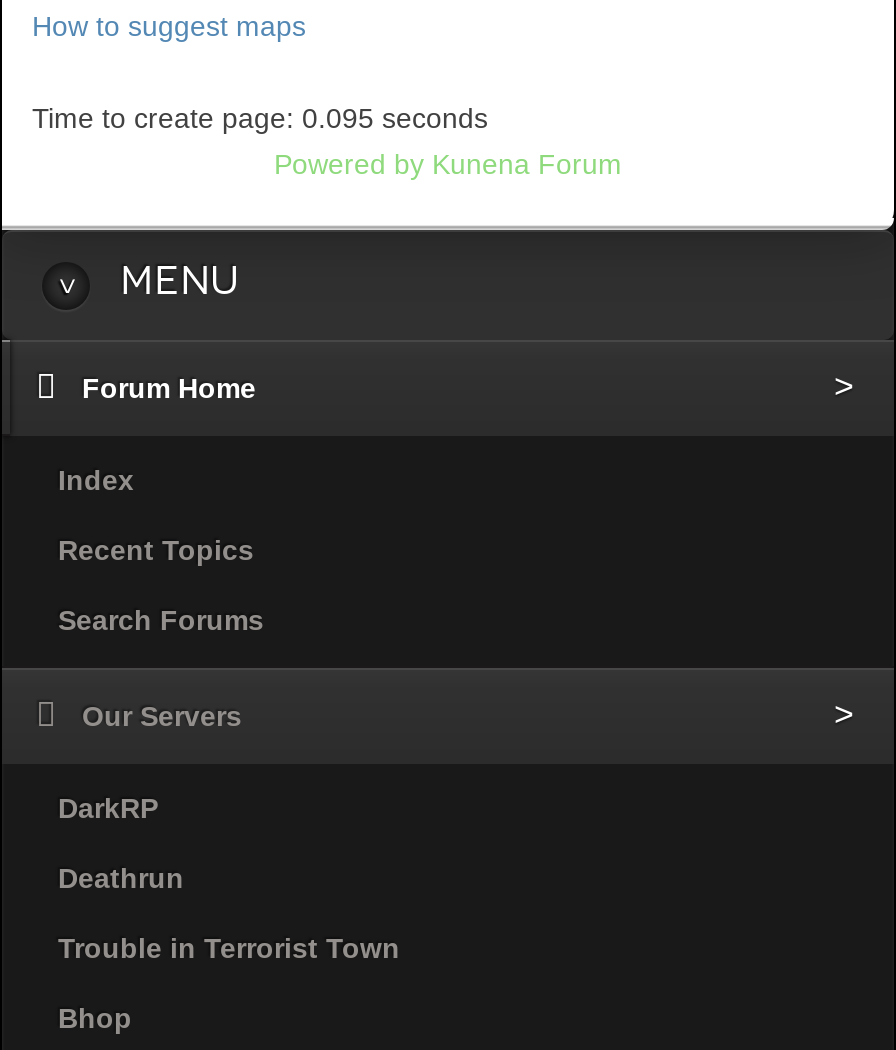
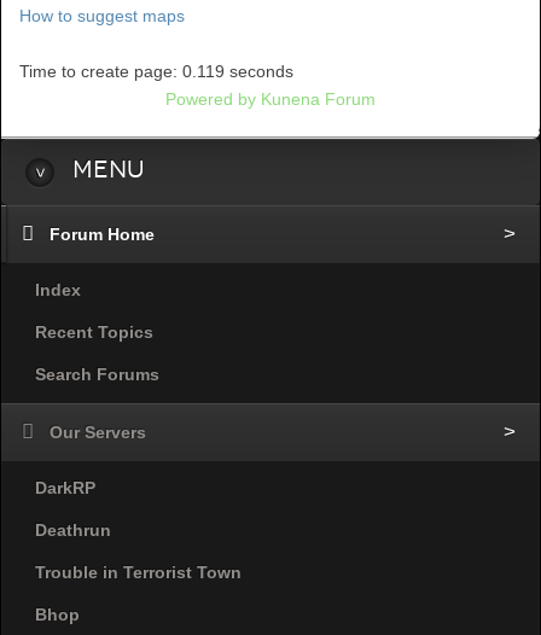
- Time to create page: 0.095 seconds
+ Time to create page: 0.119 seconds
